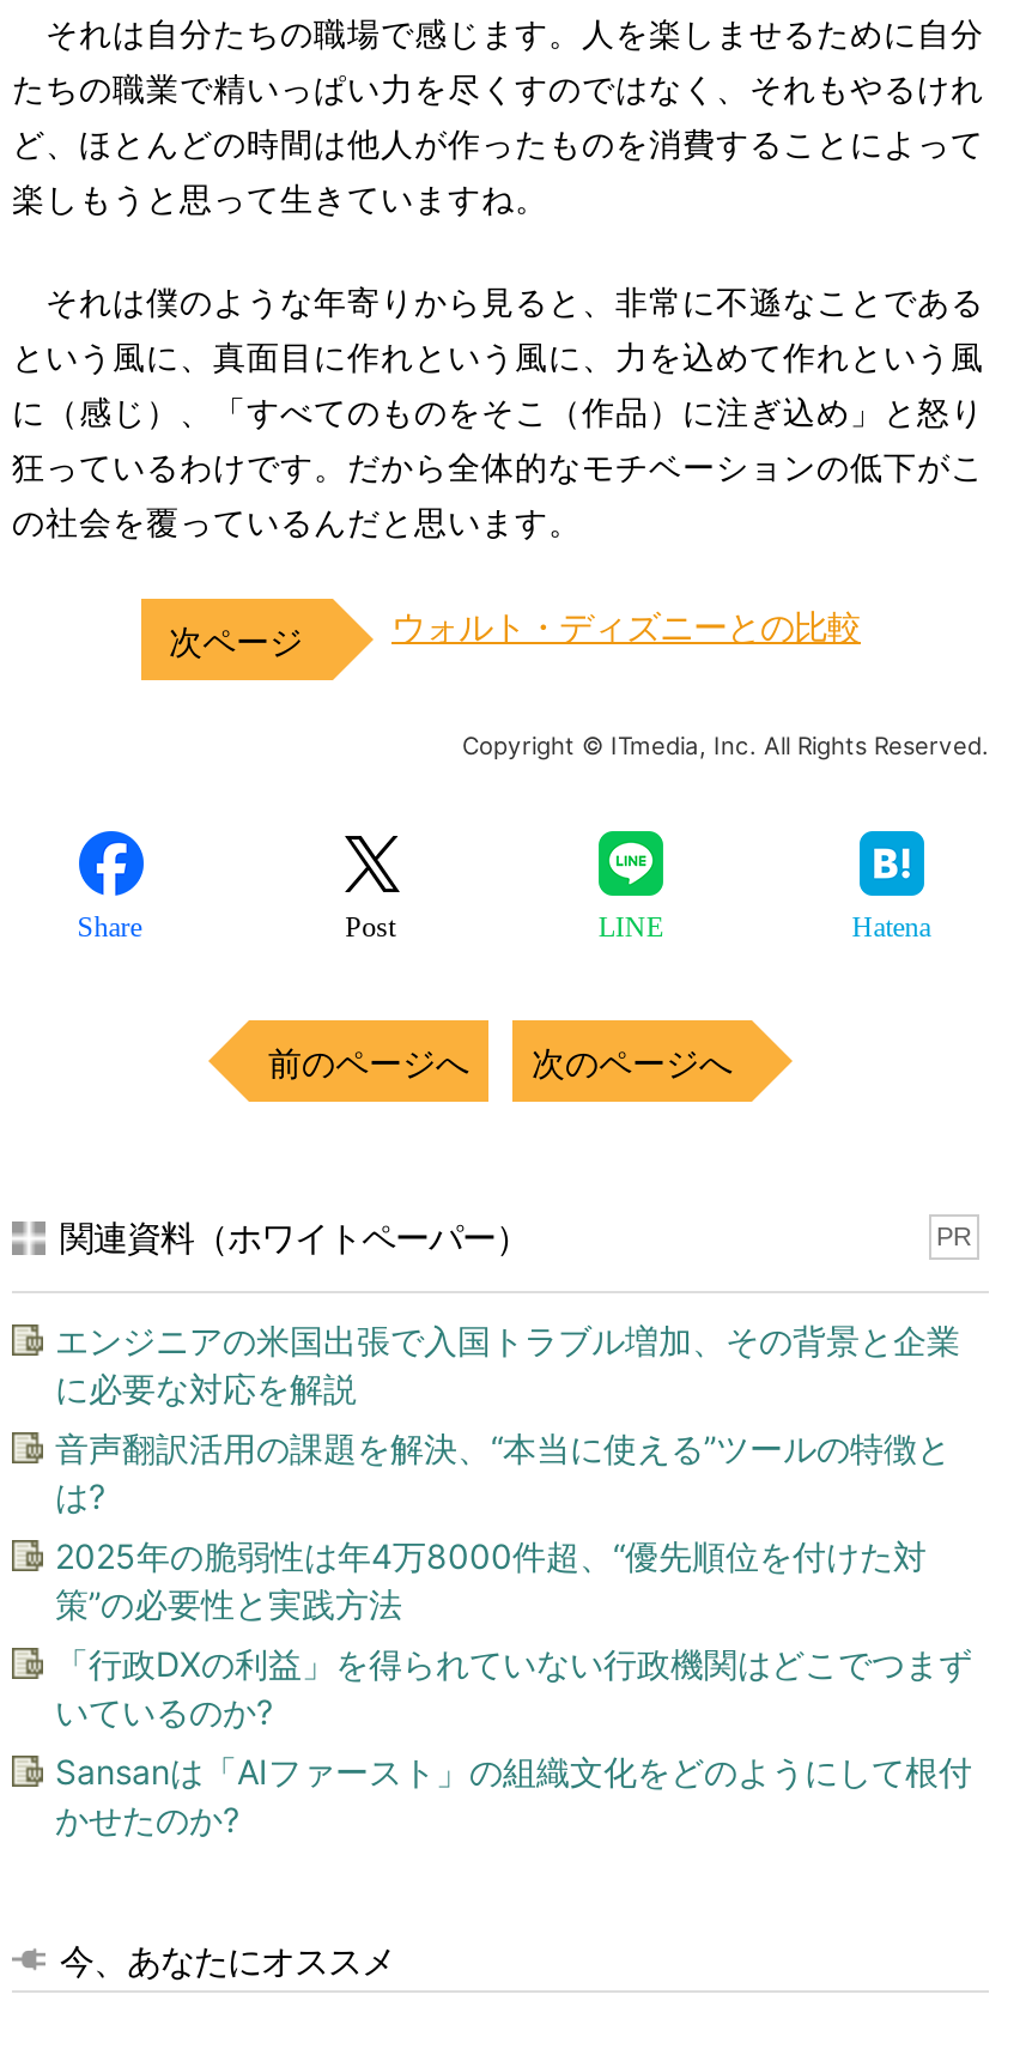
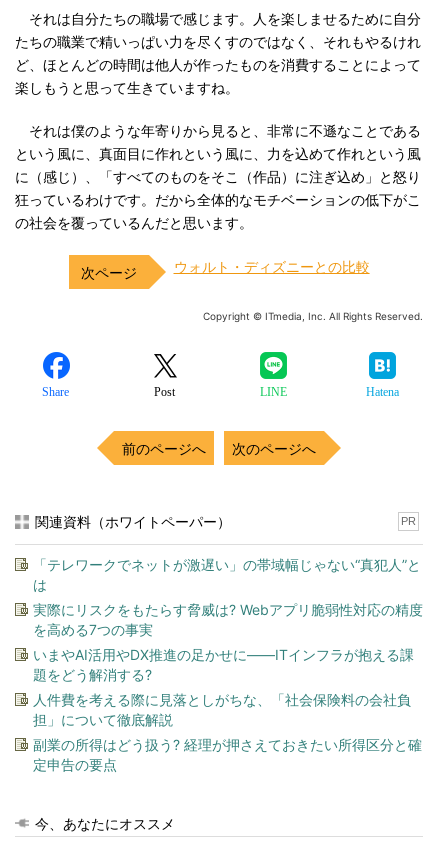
- エンジニアの米国出張で入国トラブル増加、その背景と企業
- に必要な対応を解説
+ 「テレワークでネットが激遅い」の帯域幅じゃない“真犯人”と
+ は

- 音声翻訳活用の課題を解決、“本当に使える”ツールの特徴と
- は?
+ 実際にリスクをもたらす脅威は? Webアプリ脆弱性対応の精度
+ を高める7つの事実

- 2025年の脆弱性は年4万8000件超、“優先順位を付けた対
- 策”の必要性と実践方法
+ いまやAI活用やDX推進の足かせに――ITインフラが抱える課
+ 題をどう解消する?

- 「行政DXの利益」を得られていない行政機関はどこでつまず
- いているのか?
+ 人件費を考える際に見落としがちな、「社会保険料の会社負
+ 担」について徹底解説

- Sansanは「AIファースト」の組織文化をどのようにして根付
- かせたのか?
+ 副業の所得はどう扱う? 経理が押さえておきたい所得区分と確
+ 定申告の要点
